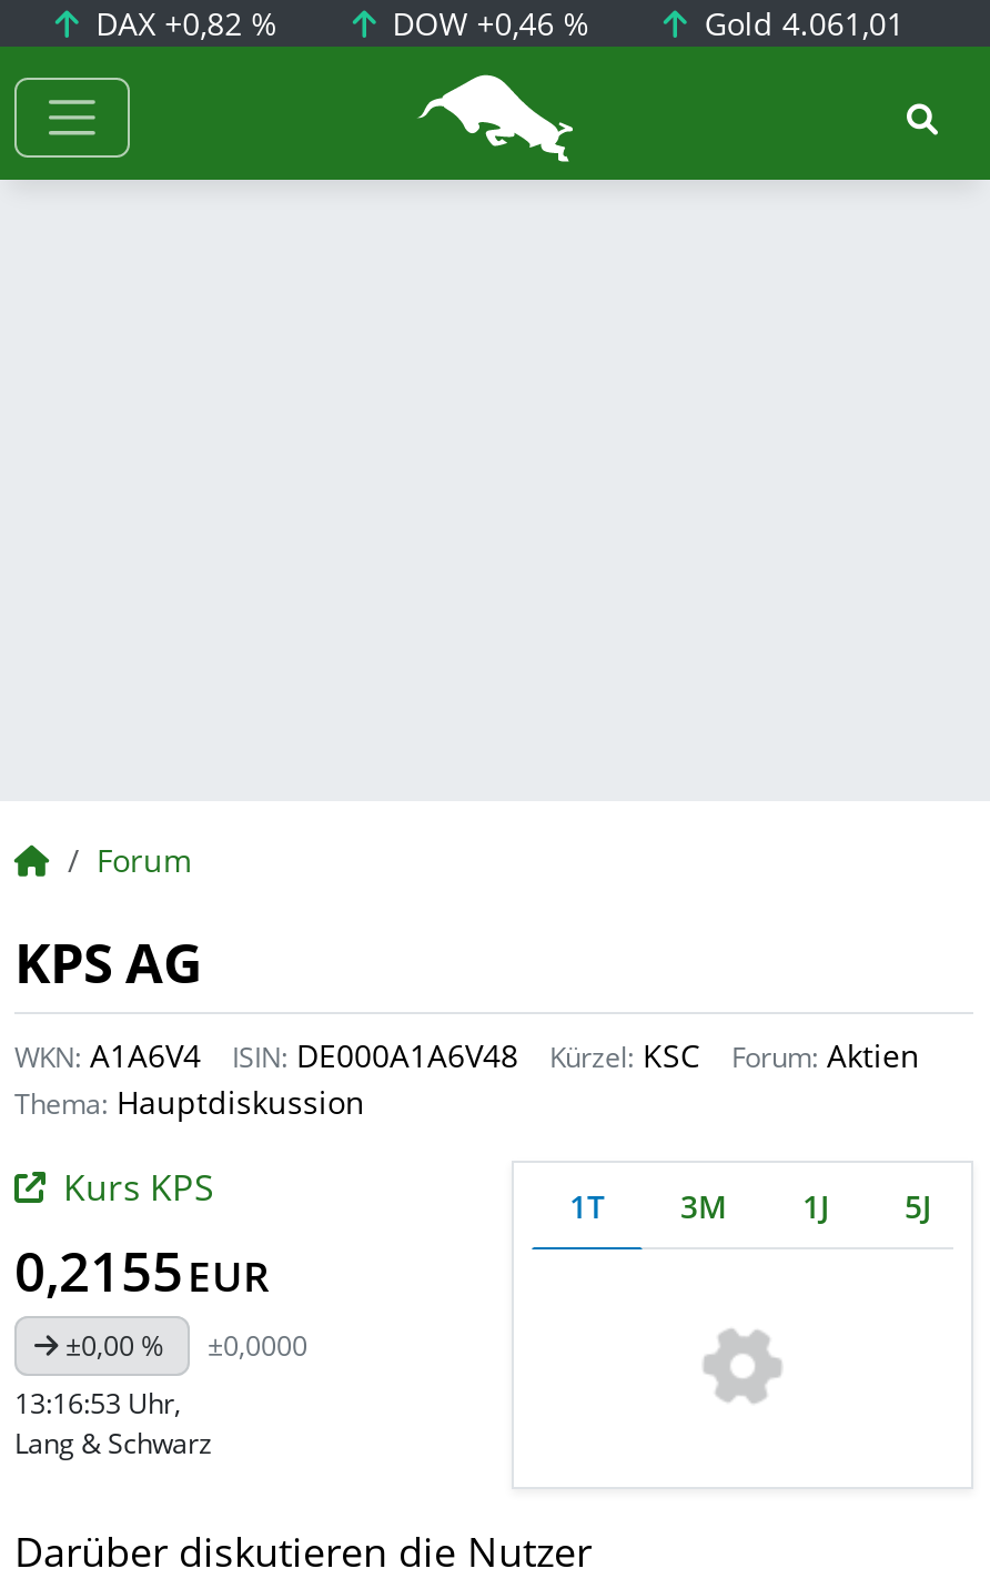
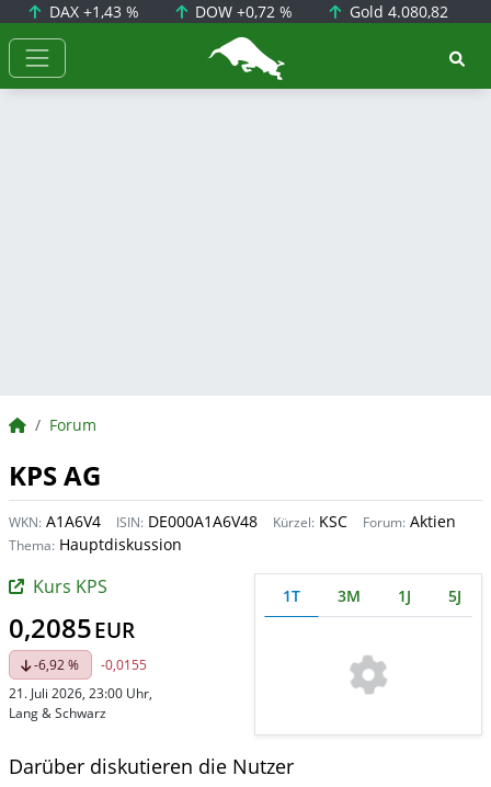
- DAX +0,82 %
+ DAX +1,43 %

- DOW +0,46 %
+ DOW +0,72 %

- Gold 4.061,01
+ Gold 4.080,82

- 0,2155 EUR
- ±0,00 %
- ±0,0000
+ 0,2085 EUR
+ -6,92 %
+ -0,0155

- 13:16:53 Uhr,
+ 21. Juli 2026, 23:00 Uhr,
